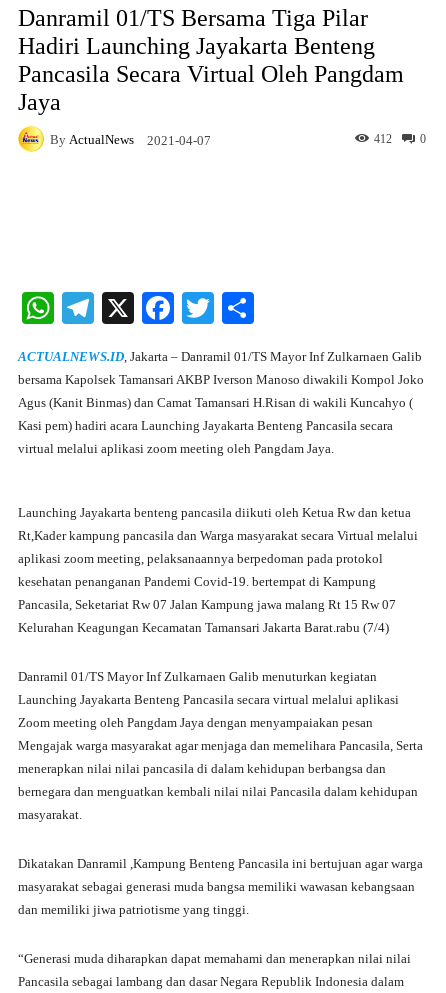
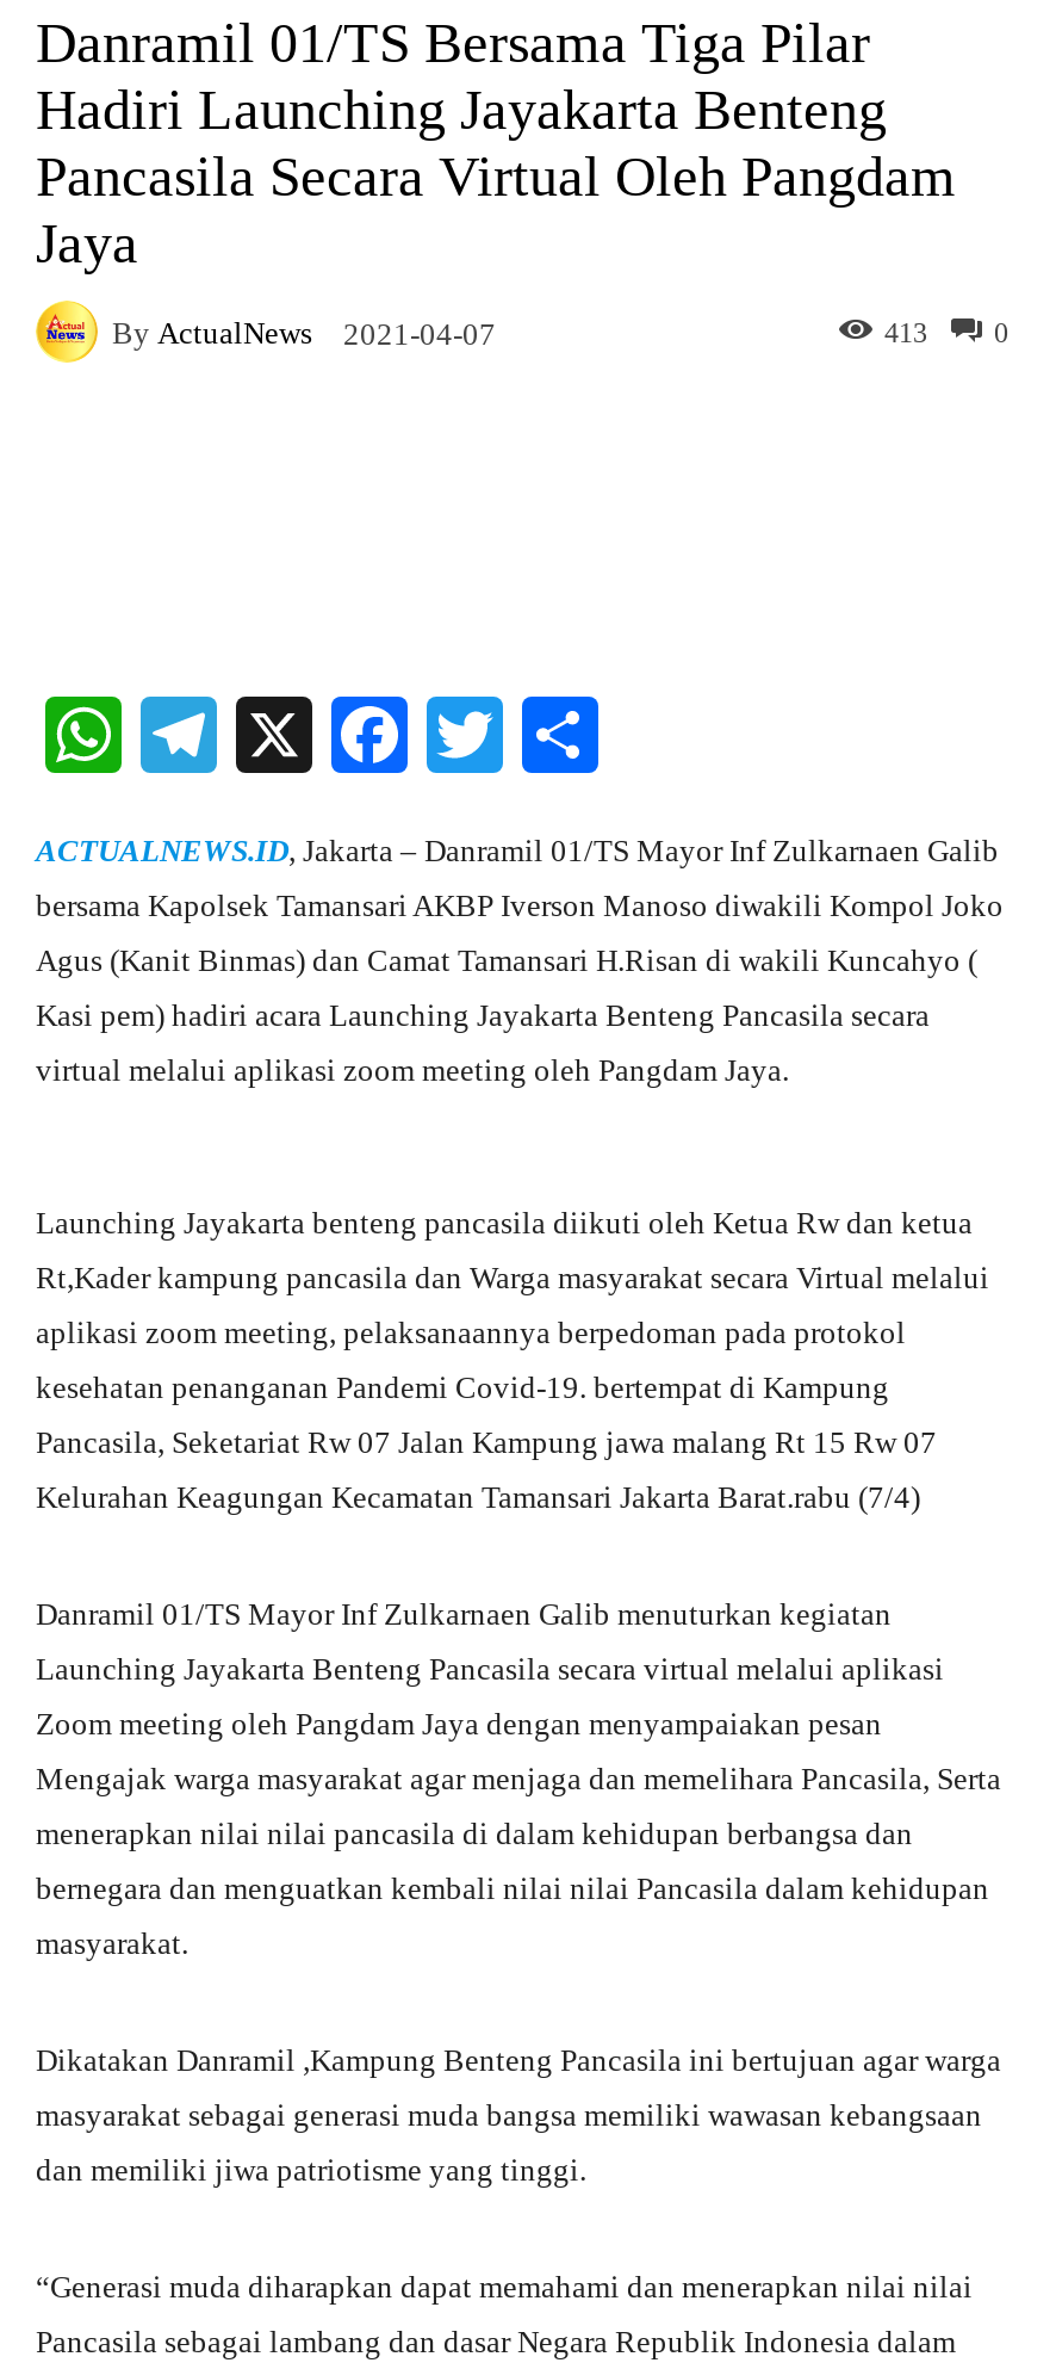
- 412 0
+ 413 0
